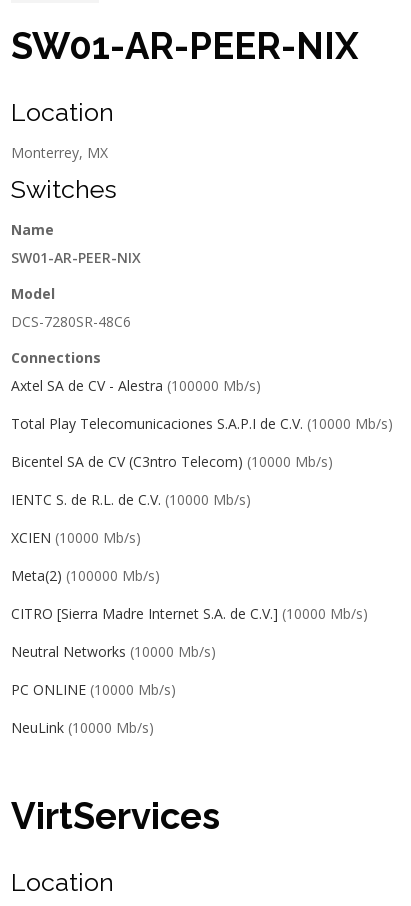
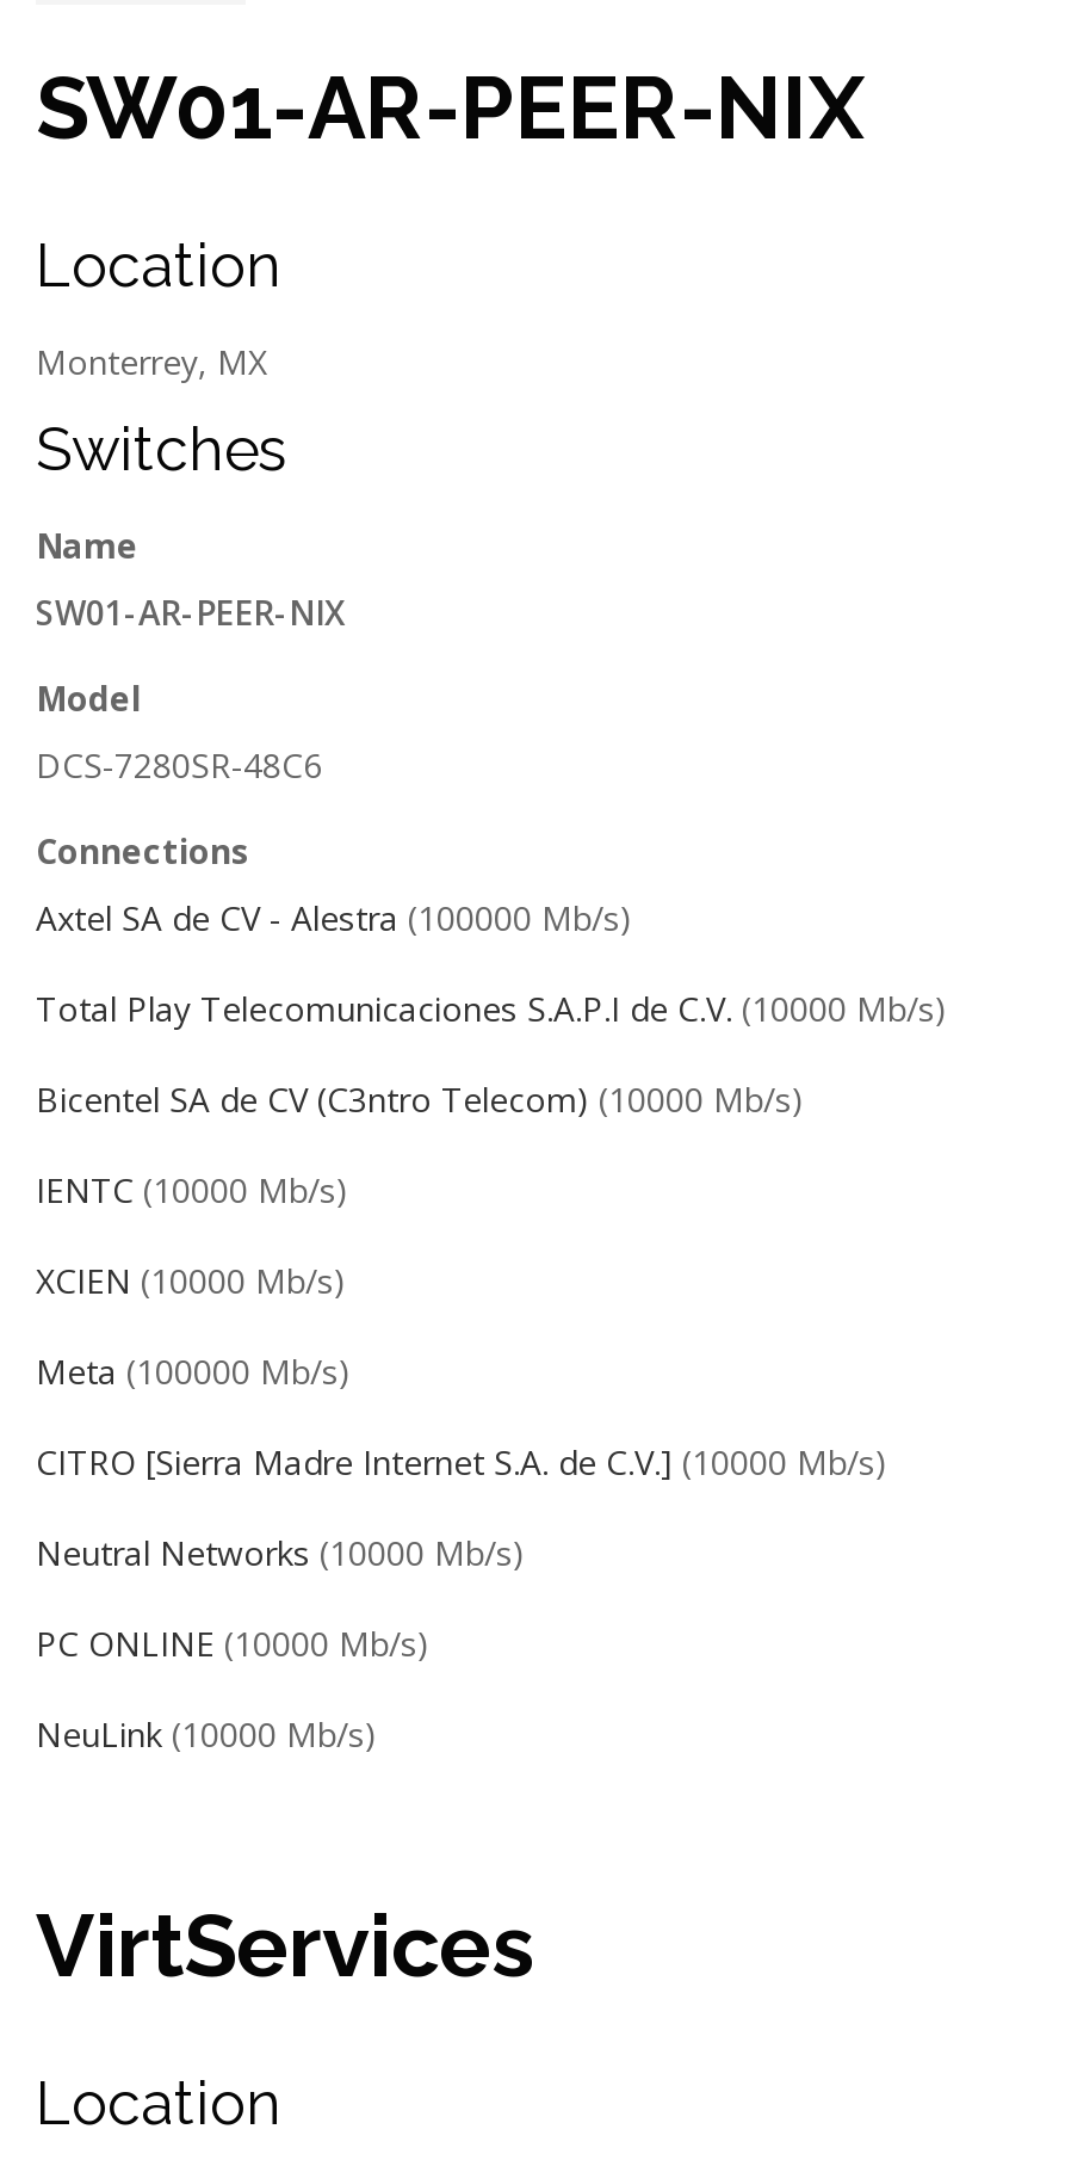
- IENTC S. de R.L. de C.V. (10000 Mb/s)
+ IENTC (10000 Mb/s)

- Meta(2) (100000 Mb/s)
+ Meta (100000 Mb/s)
